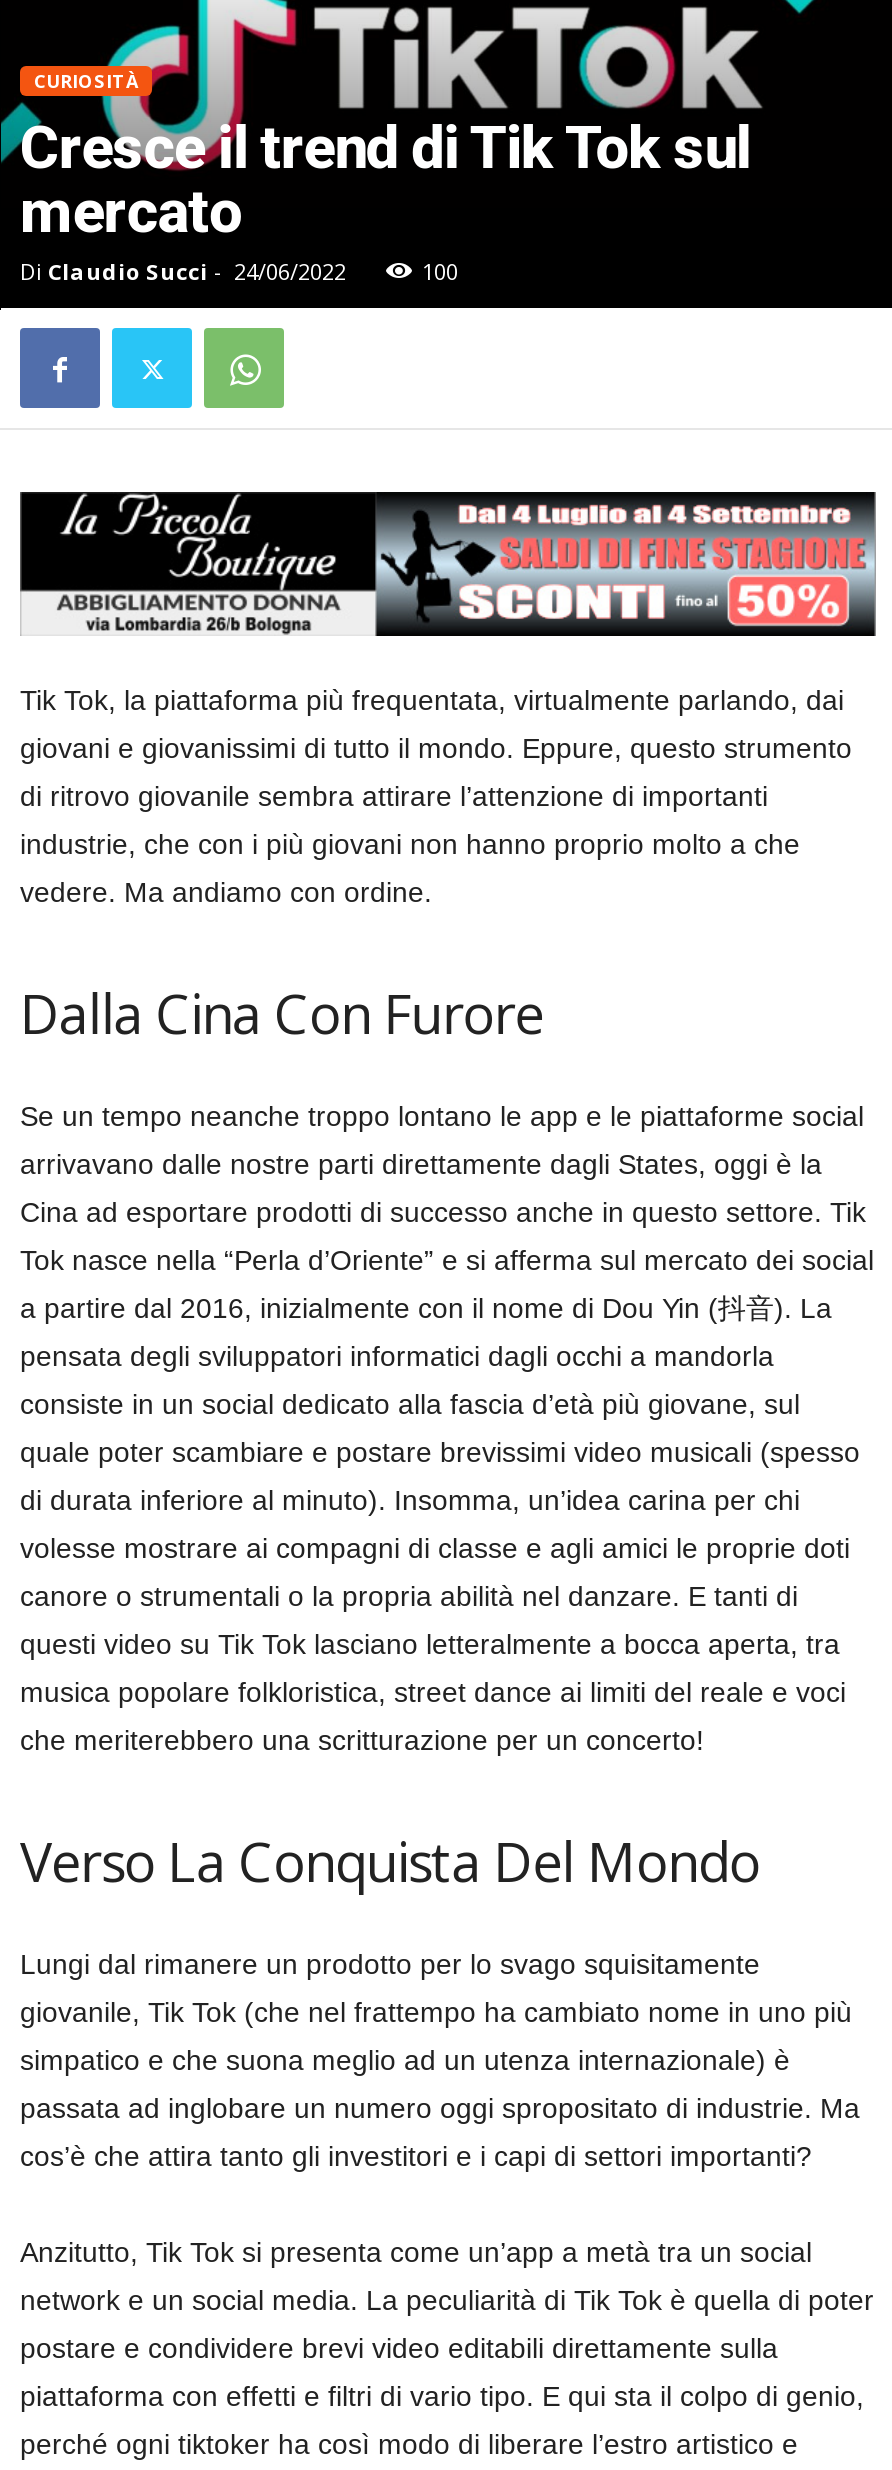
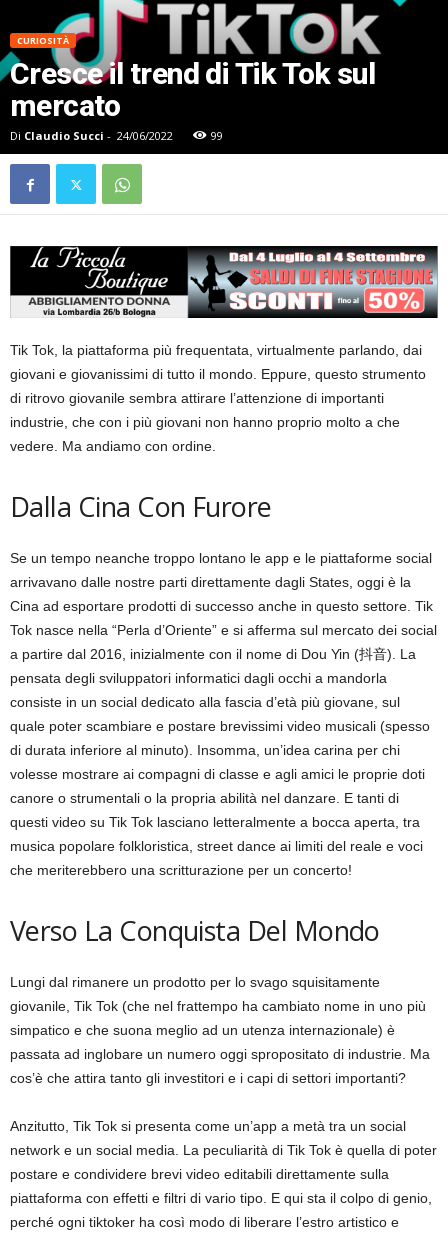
- 100
+ 99
